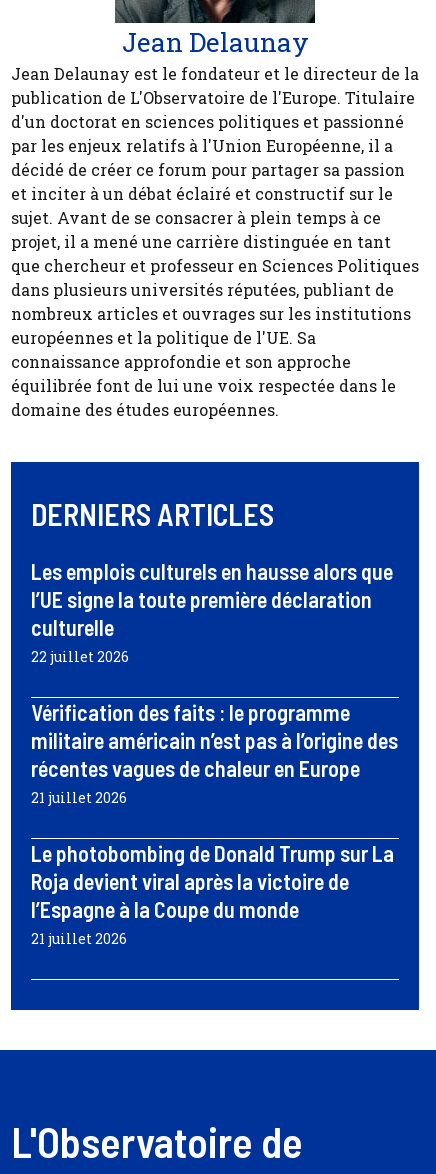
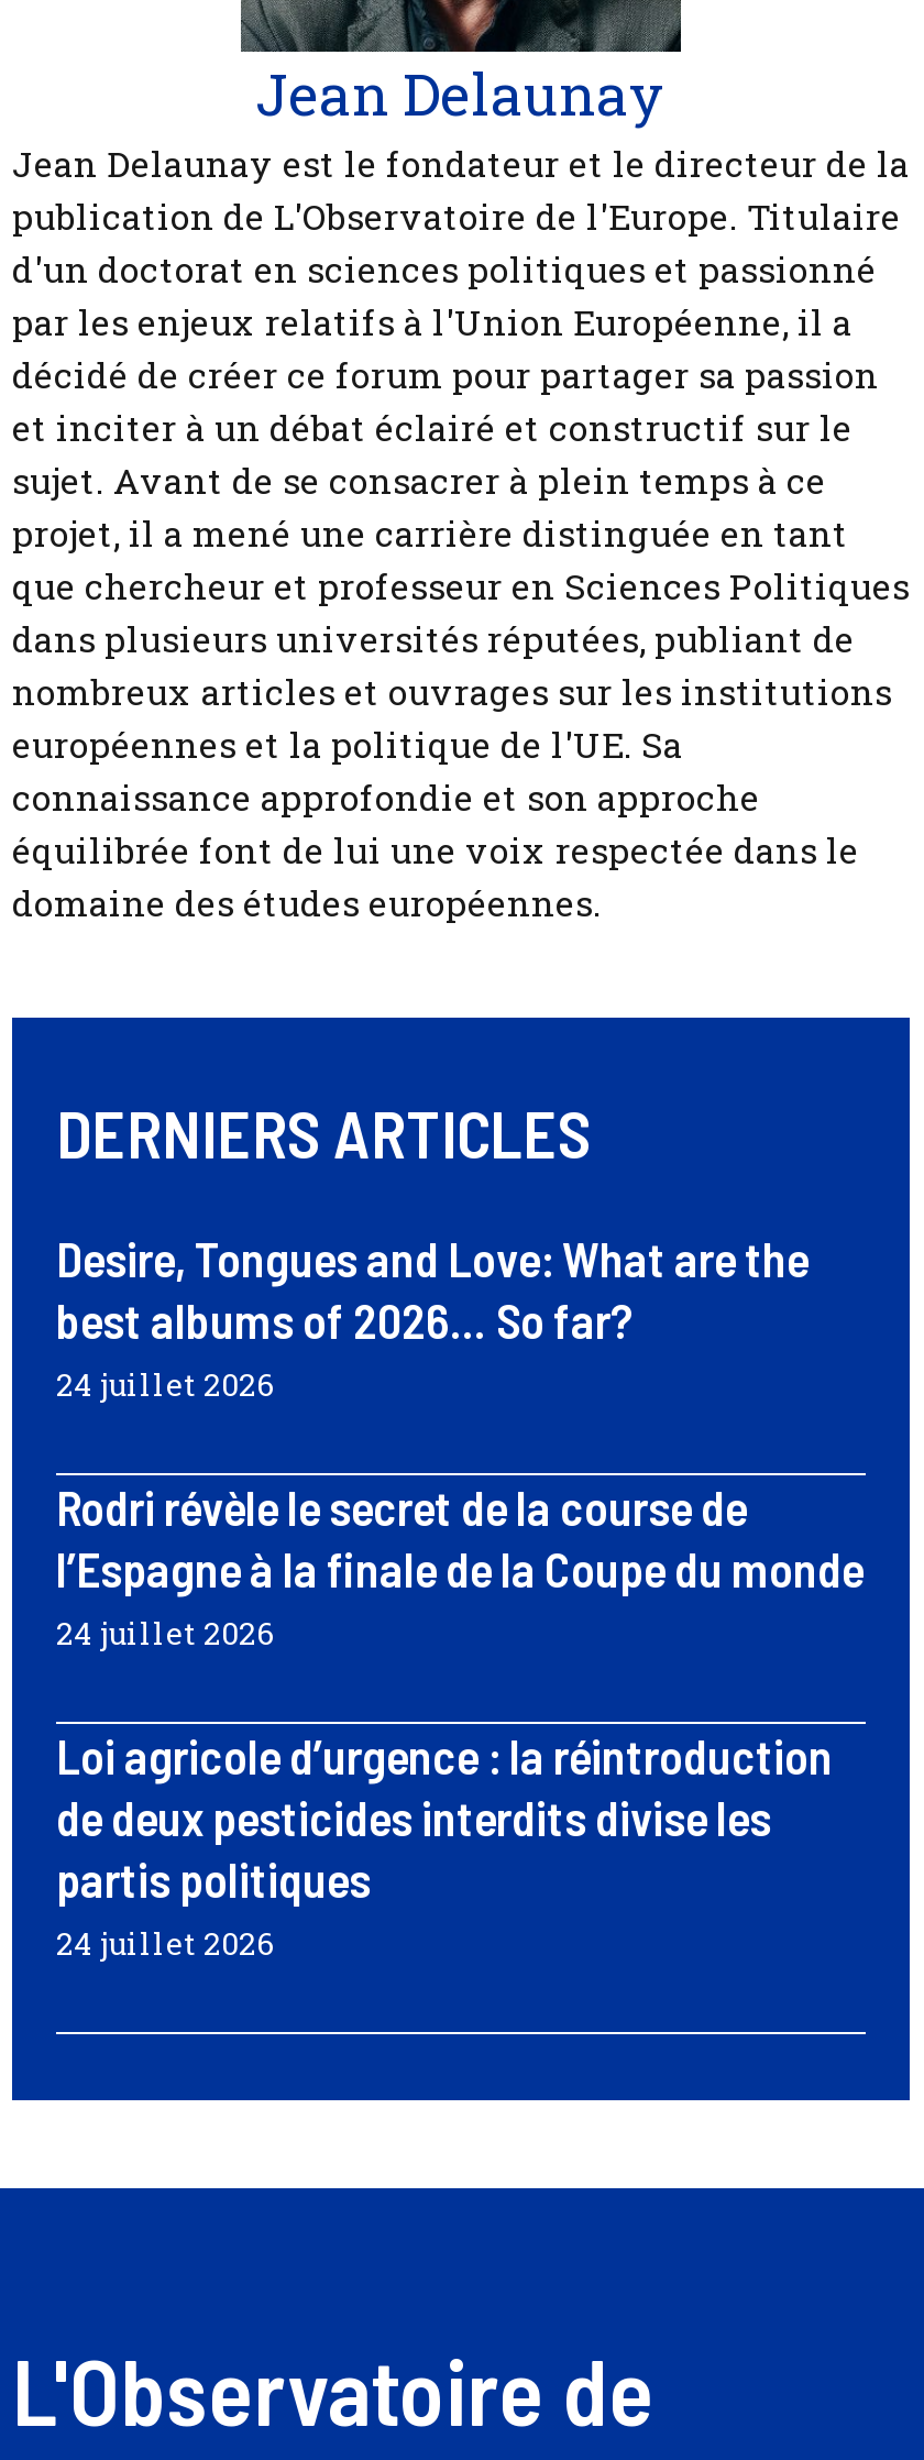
- Les emplois culturels en hausse alors que
- l’UE signe la toute première déclaration
- culturelle
- 22 juillet 2026
+ Desire, Tongues and Love: What are the
+ best albums of 2026… So far?
+ 24 juillet 2026

- Vérification des faits : le programme
- militaire américain n’est pas à l’origine des
- récentes vagues de chaleur en Europe
- 21 juillet 2026
+ Rodri révèle le secret de la course de
+ l’Espagne à la finale de la Coupe du monde
+ 24 juillet 2026

- Le photobombing de Donald Trump sur La
- Roja devient viral après la victoire de
- l’Espagne à la Coupe du monde
- 21 juillet 2026
+ Loi agricole d’urgence : la réintroduction
+ de deux pesticides interdits divise les
+ partis politiques
+ 24 juillet 2026
